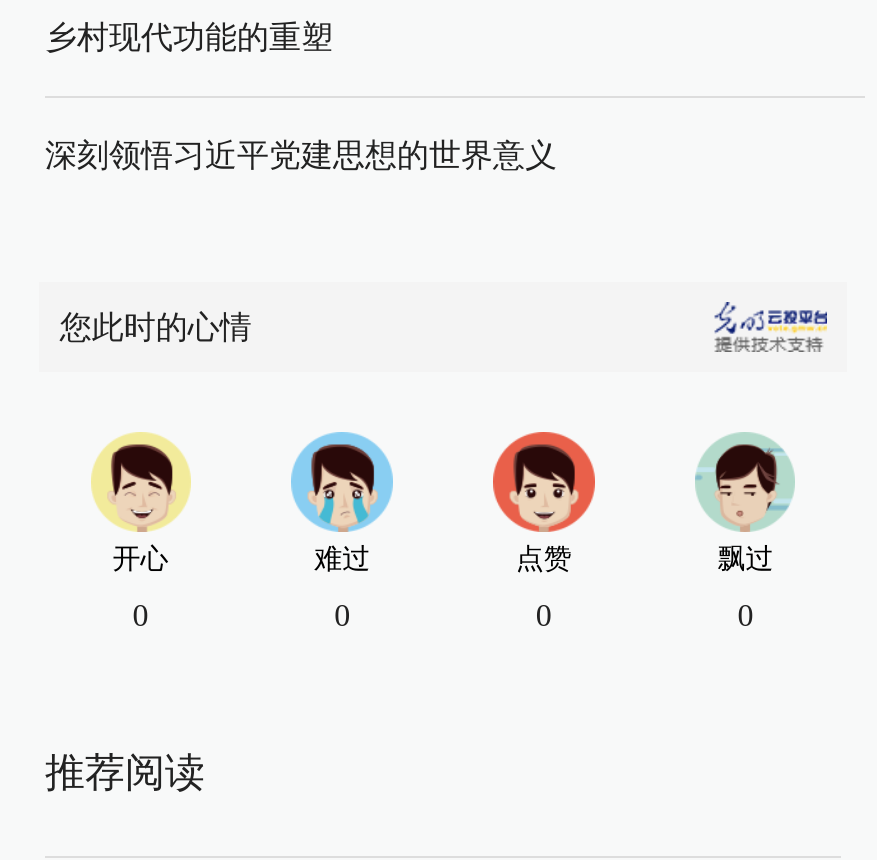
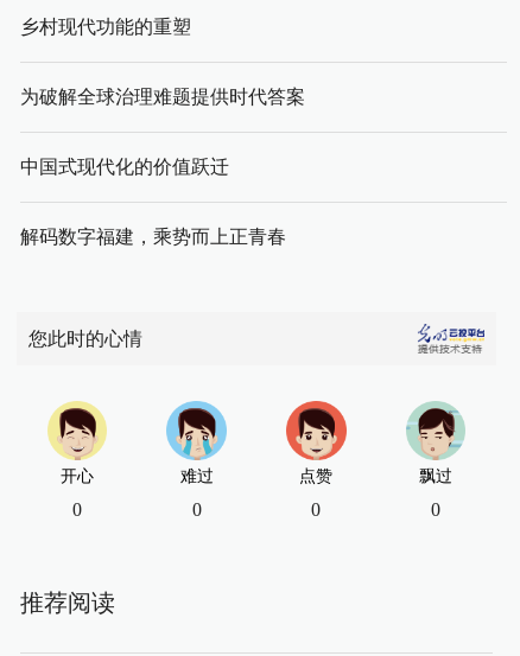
- 深刻领悟习近平党建思想的世界意义
+ 为破解全球治理难题提供时代答案
+ 中国式现代化的价值跃迁
+ 解码数字福建，乘势而上正青春
